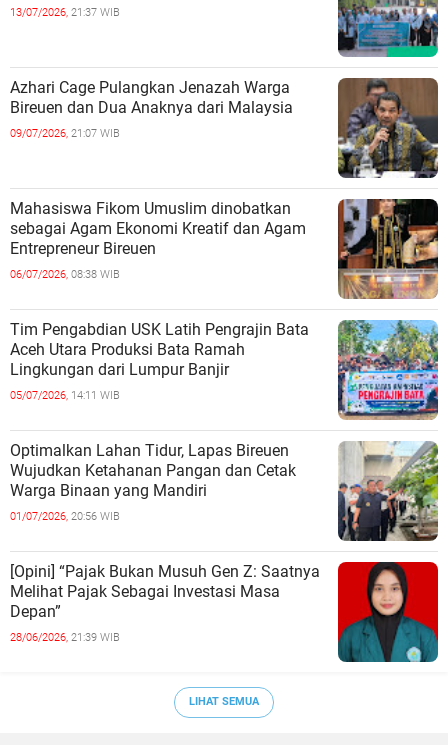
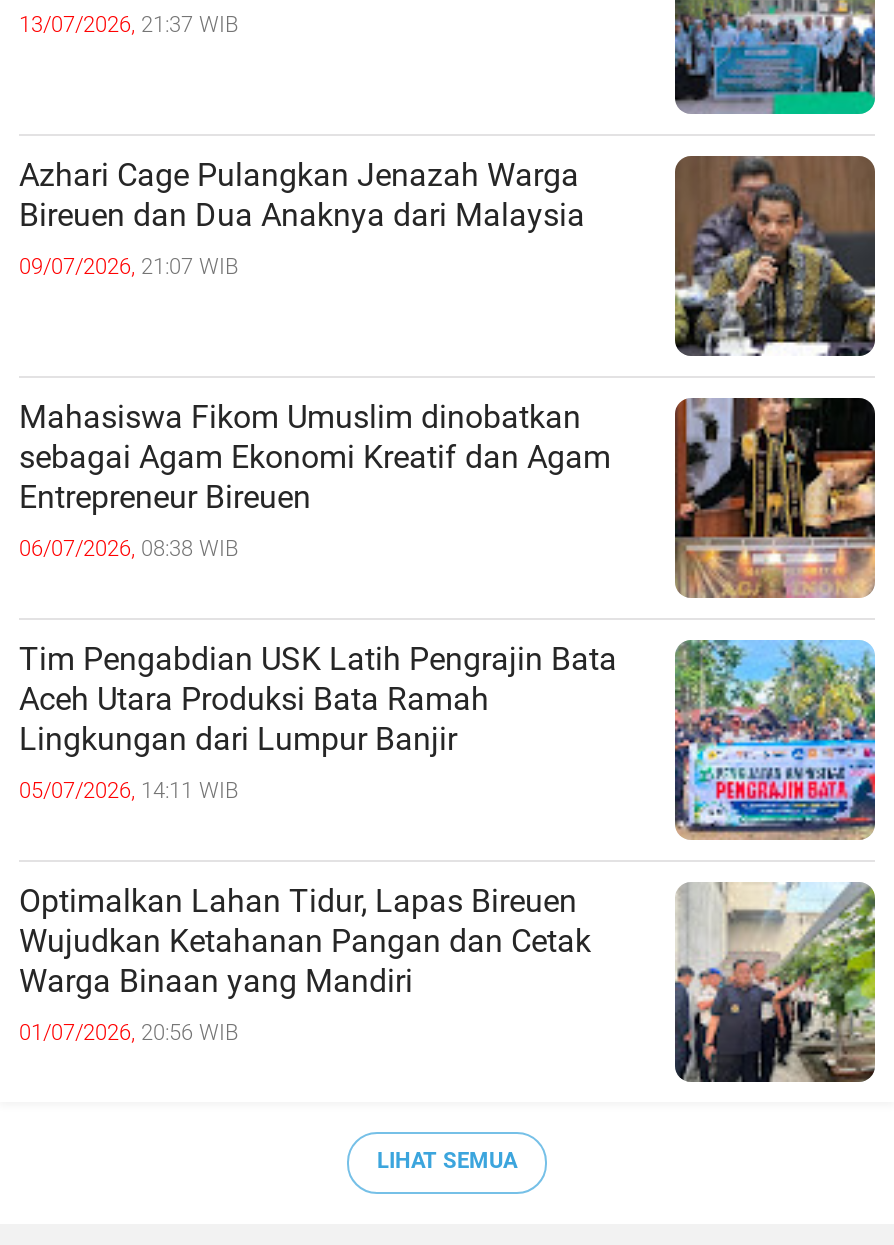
- [image]
- [Opini] “Pajak Bukan Musuh Gen Z: Saatnya
- Melihat Pajak Sebagai Investasi Masa
- Depan”
- 28/06/2026, 21:39 WIB
